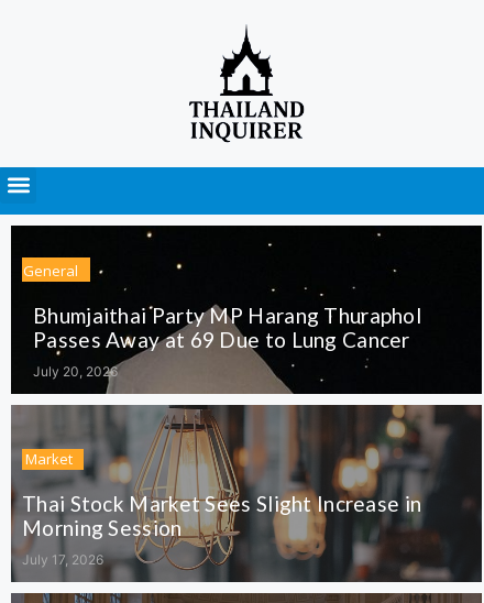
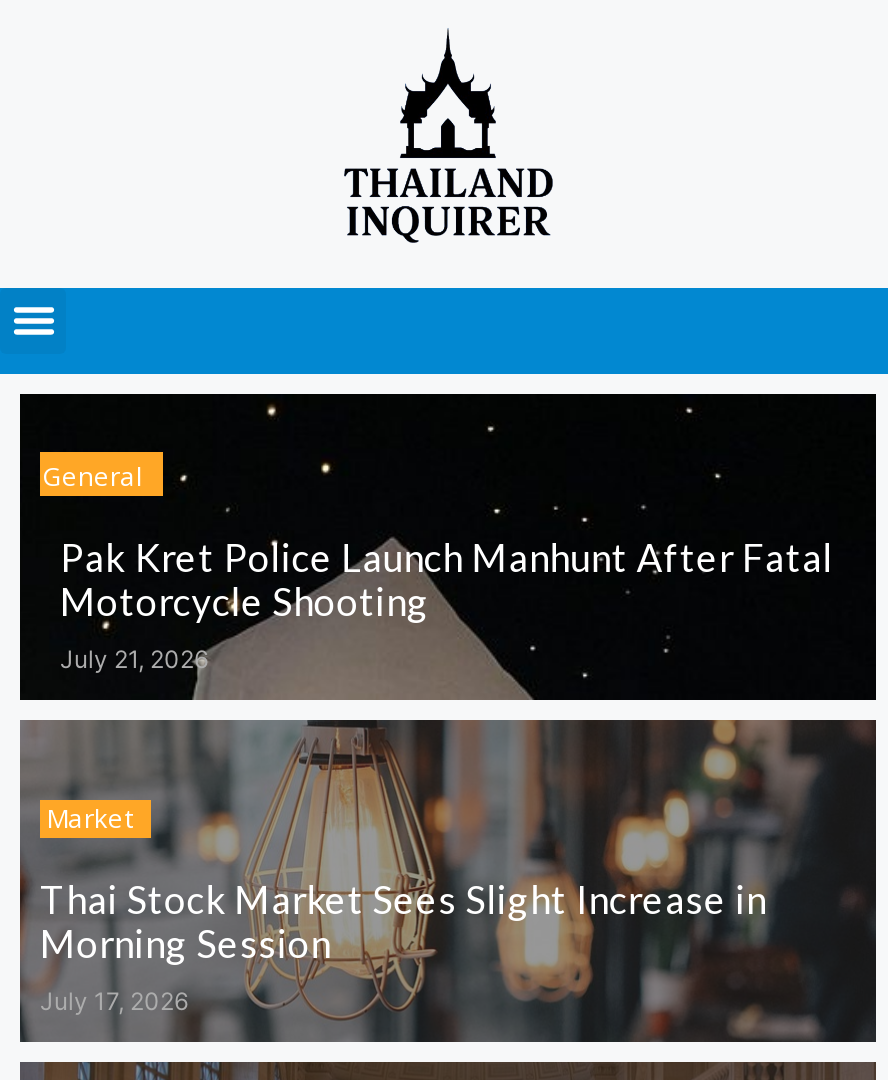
- Bhumjaithai Party MP Harang Thuraphol
- Passes Away at 69 Due to Lung Cancer
- July 20, 2026
+ Pak Kret Police Launch Manhunt After Fatal
+ Motorcycle Shooting
+ July 21, 2026
